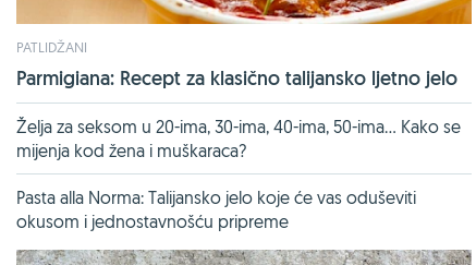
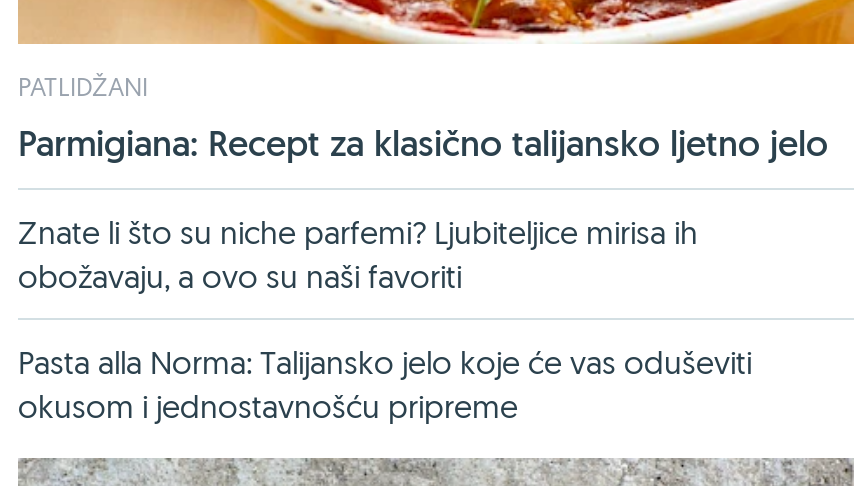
- Želja za seksom u 20-ima, 30-ima, 40-ima, 50-ima... Kako se
- mijenja kod žena i muškaraca?
+ Znate li što su niche parfemi? Ljubiteljice mirisa ih
+ obožavaju, a ovo su naši favoriti
